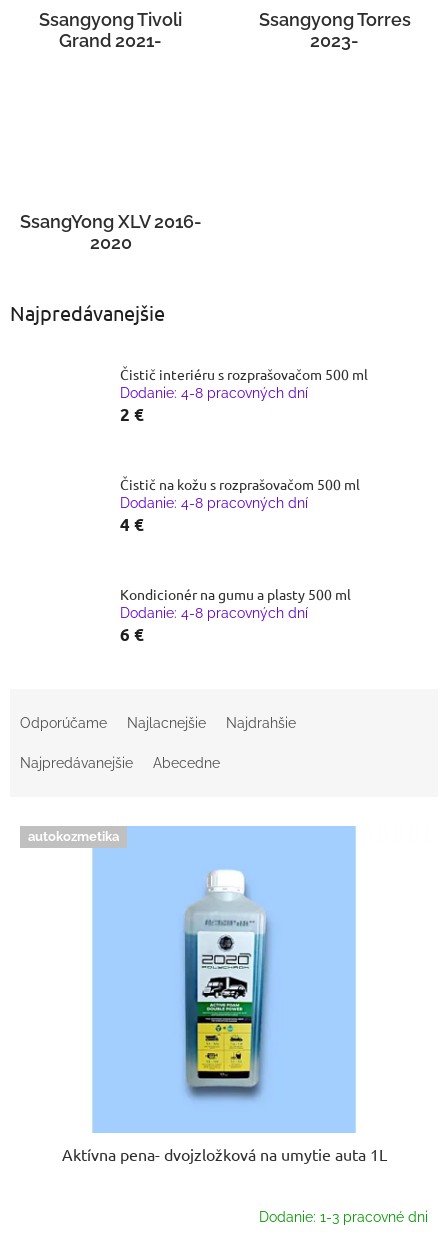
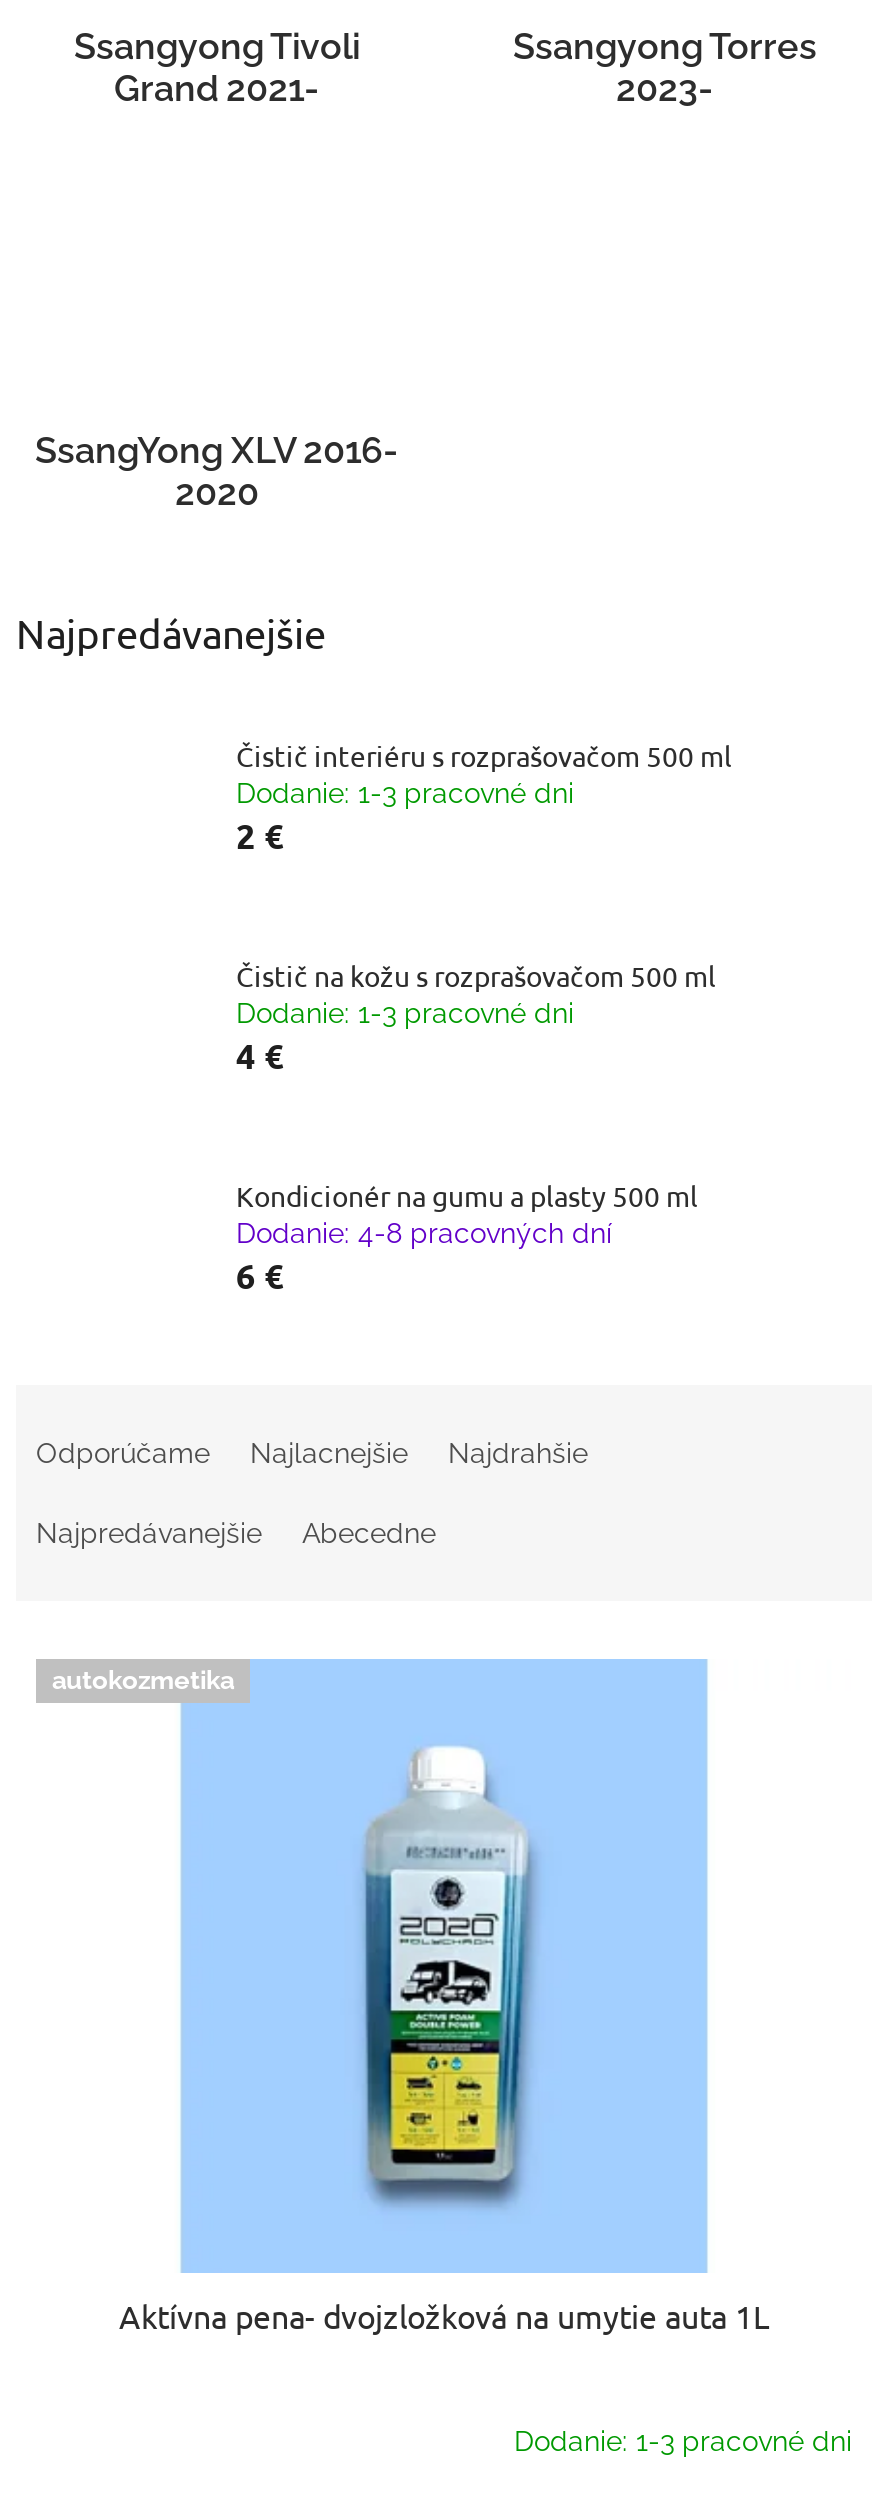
- Dodanie: 4-8 pracovných dní
+ Dodanie: 1-3 pracovné dni

- Dodanie: 4-8 pracovných dní
+ Dodanie: 1-3 pracovné dni
